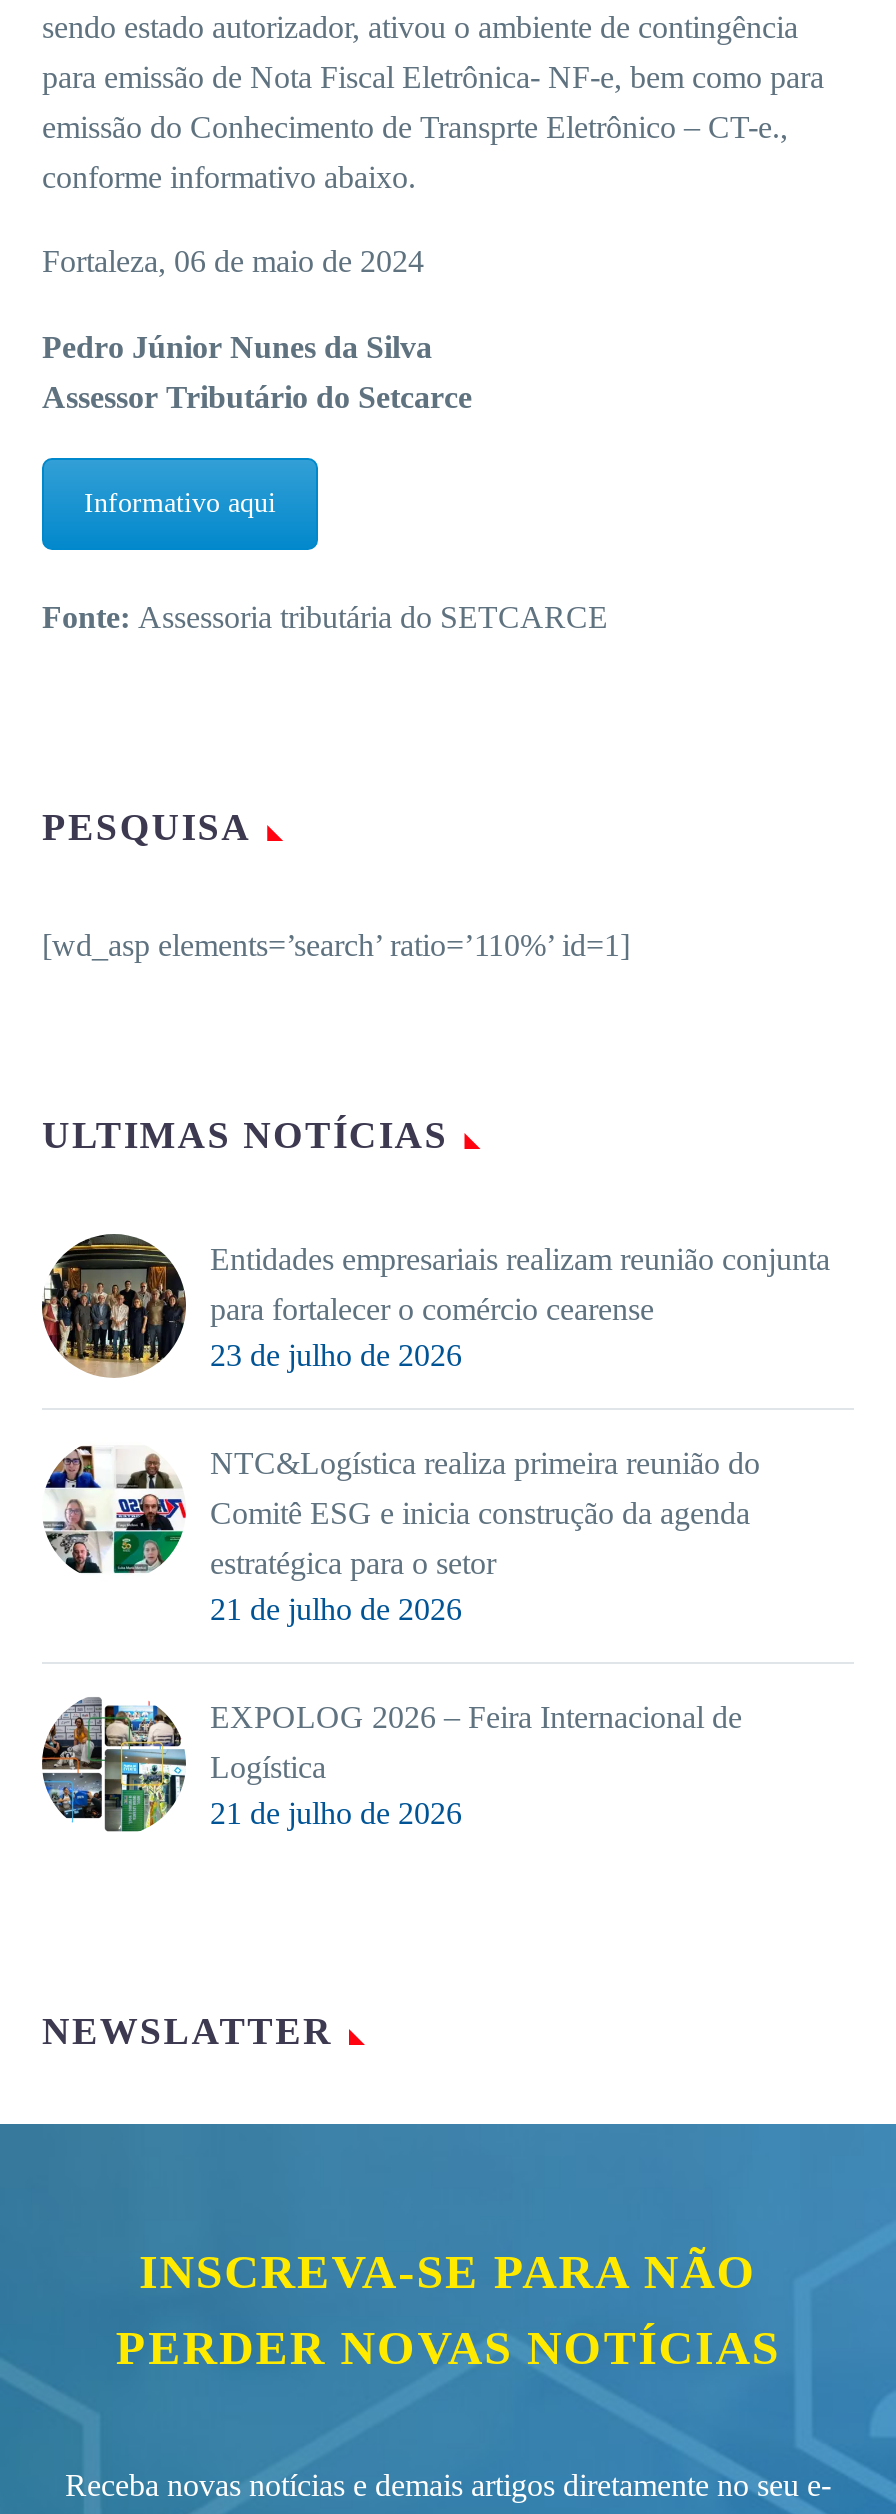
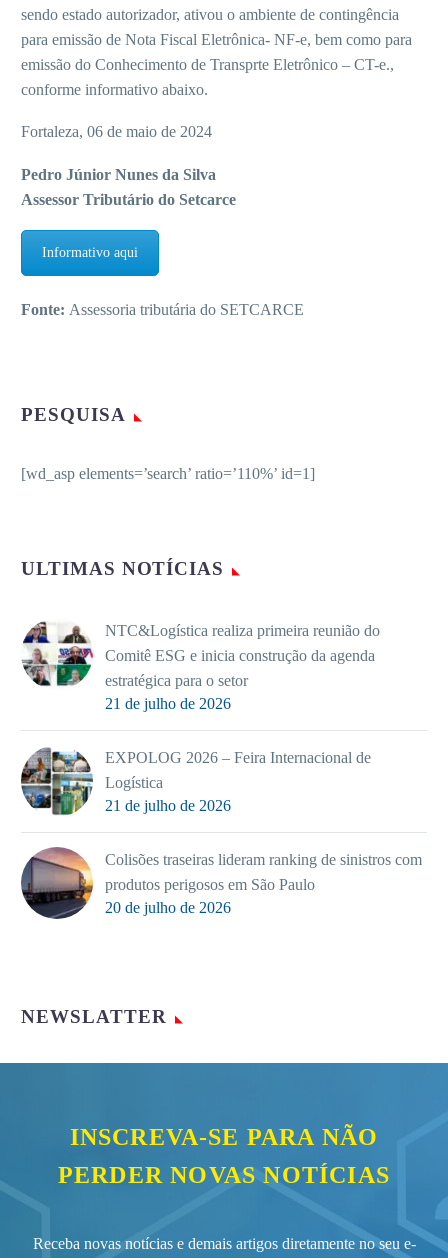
- [image]
- Entidades empresariais realizam reunião conjunta
- para fortalecer o comércio cearense
- 23 de julho de 2026

moved up: [image] | NTC&Logística realiza primeira reunião do | Comitê ESG e inicia construção da agenda | estratégica para o setor | 21 de julho de 2026 | EXPOLOG 2026 – Feira Internacional de | Logística | 21 de julho de 2026

+ [image]
+ Colisões traseiras lideram ranking de sinistros com
+ produtos perigosos em São Paulo
+ 20 de julho de 2026
